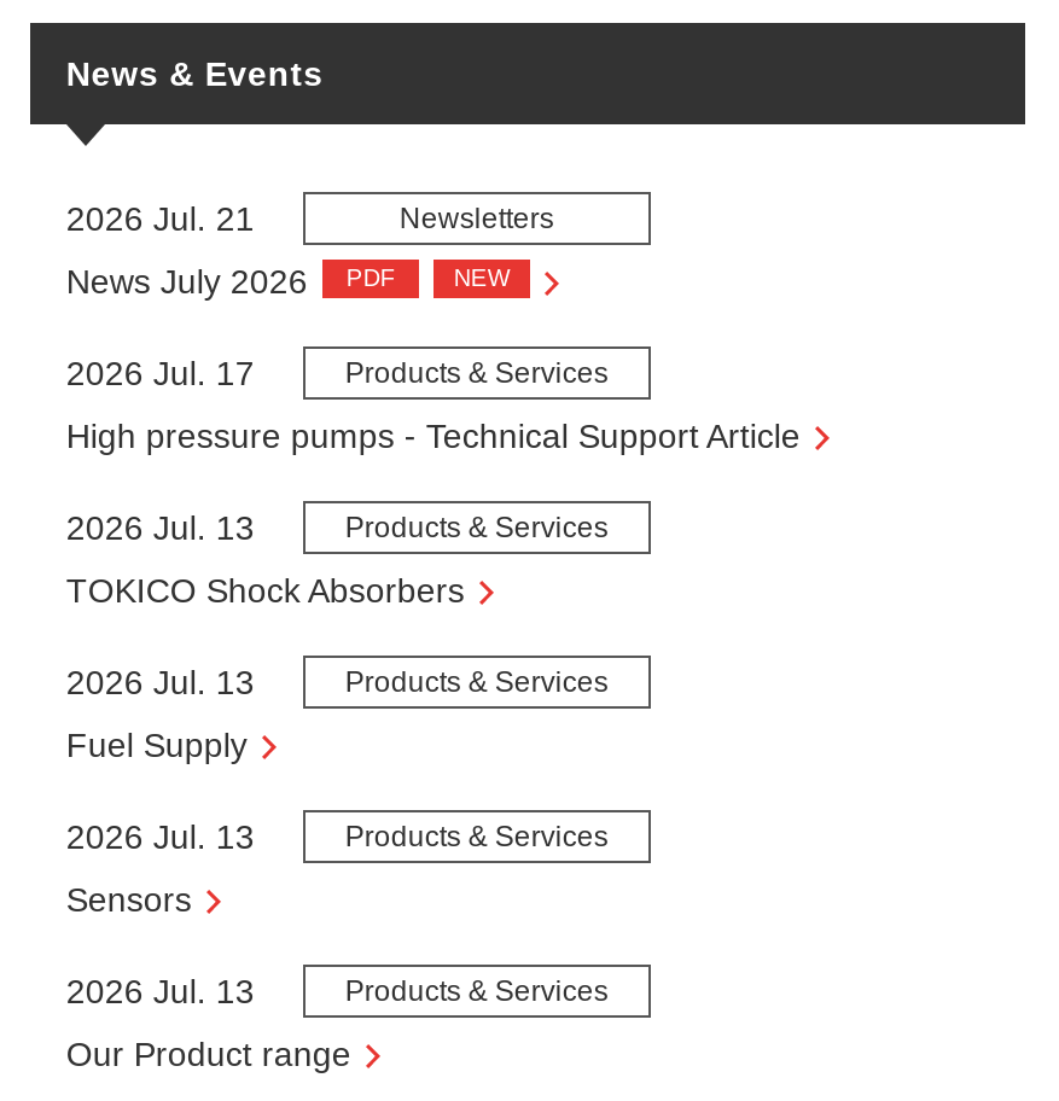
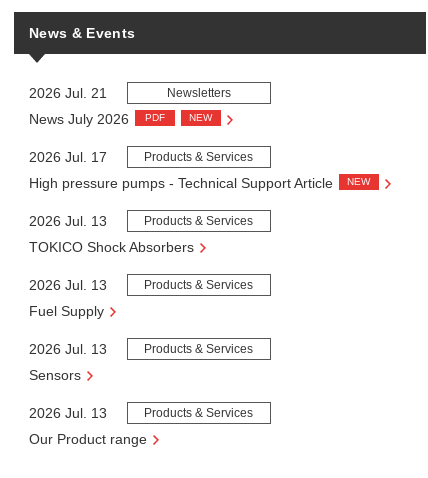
+ NEW
